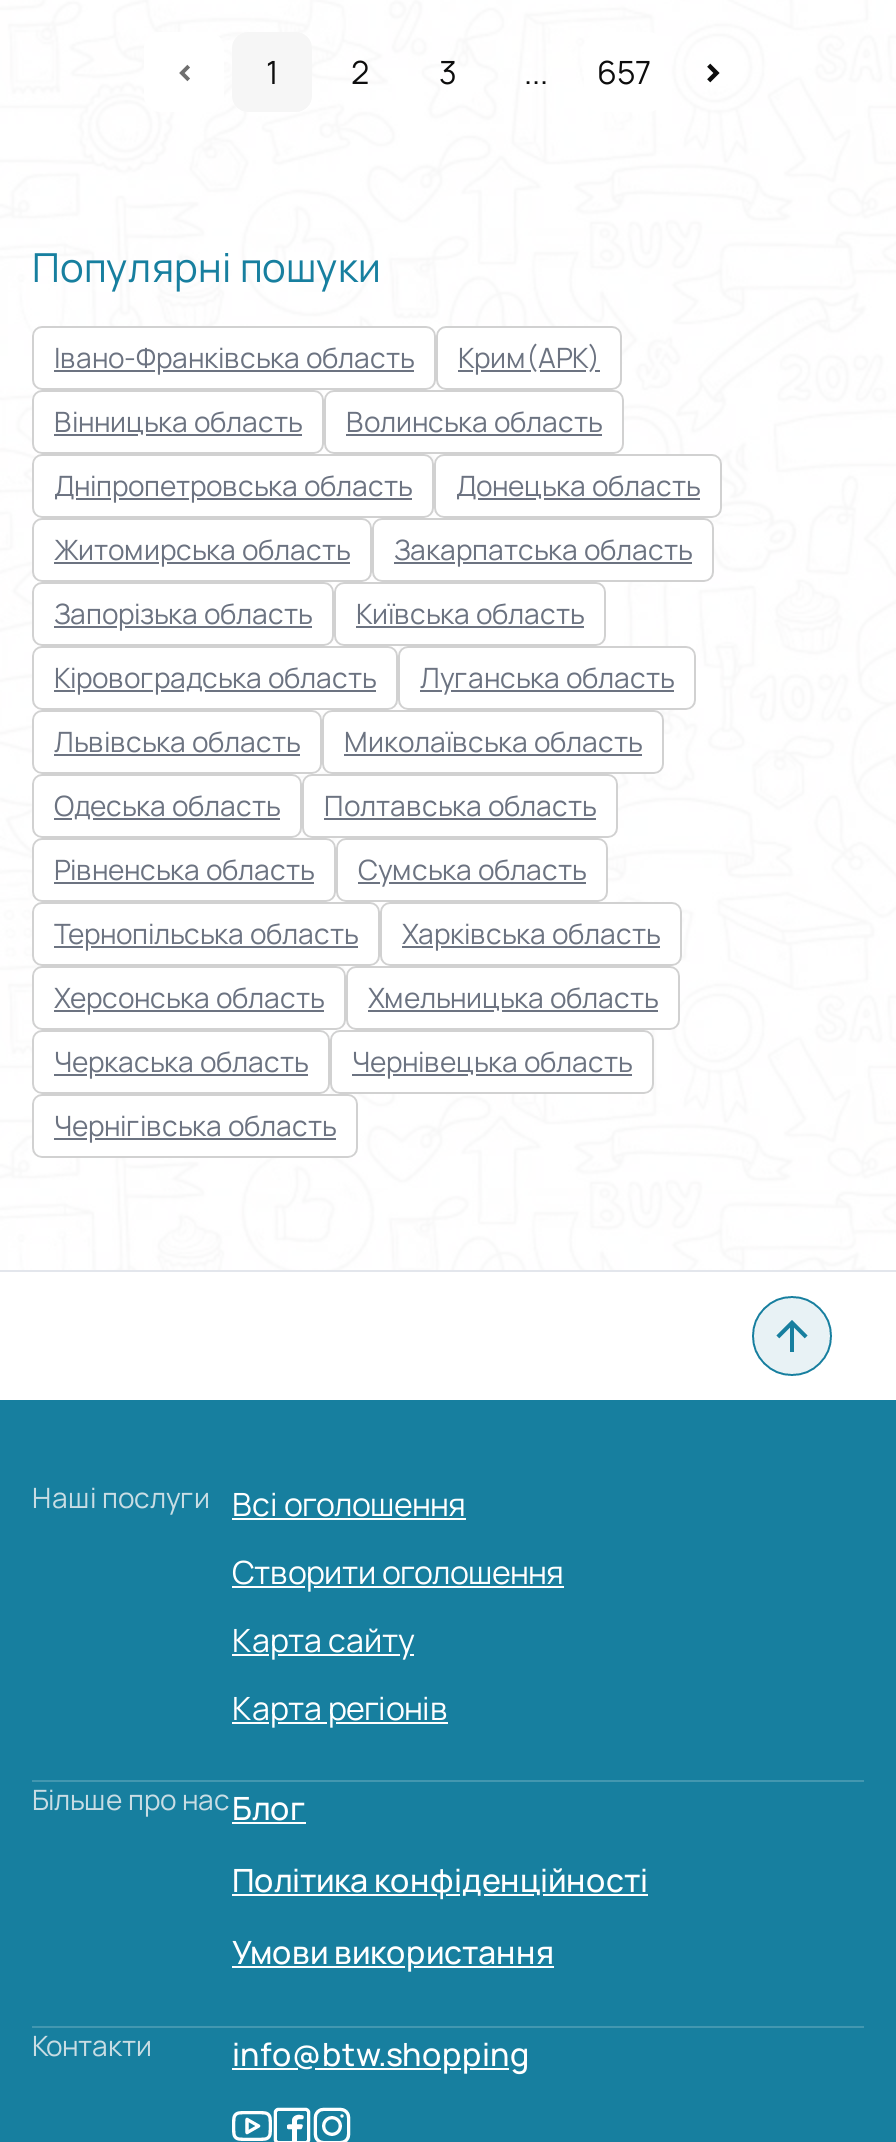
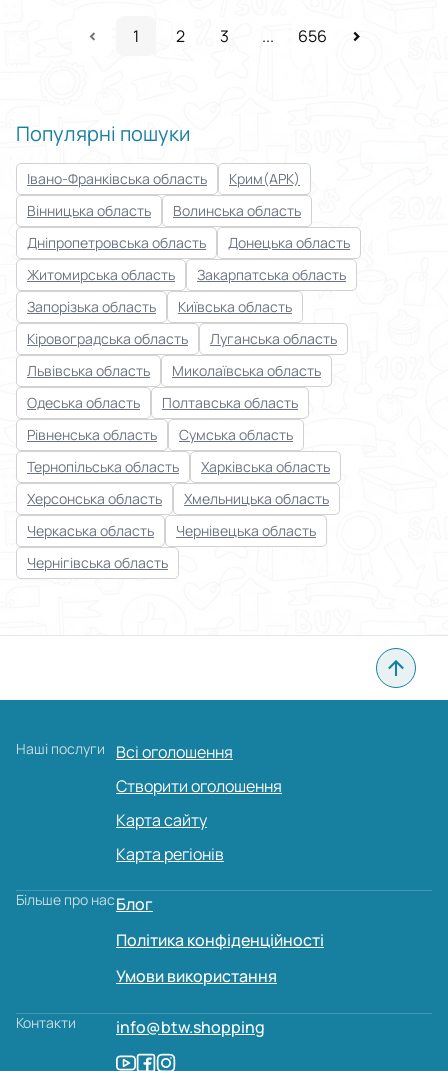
- 657
+ 656
